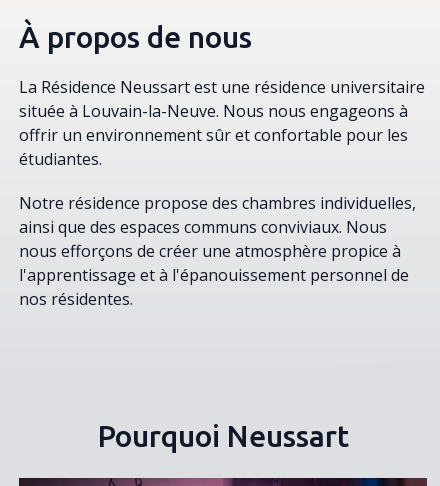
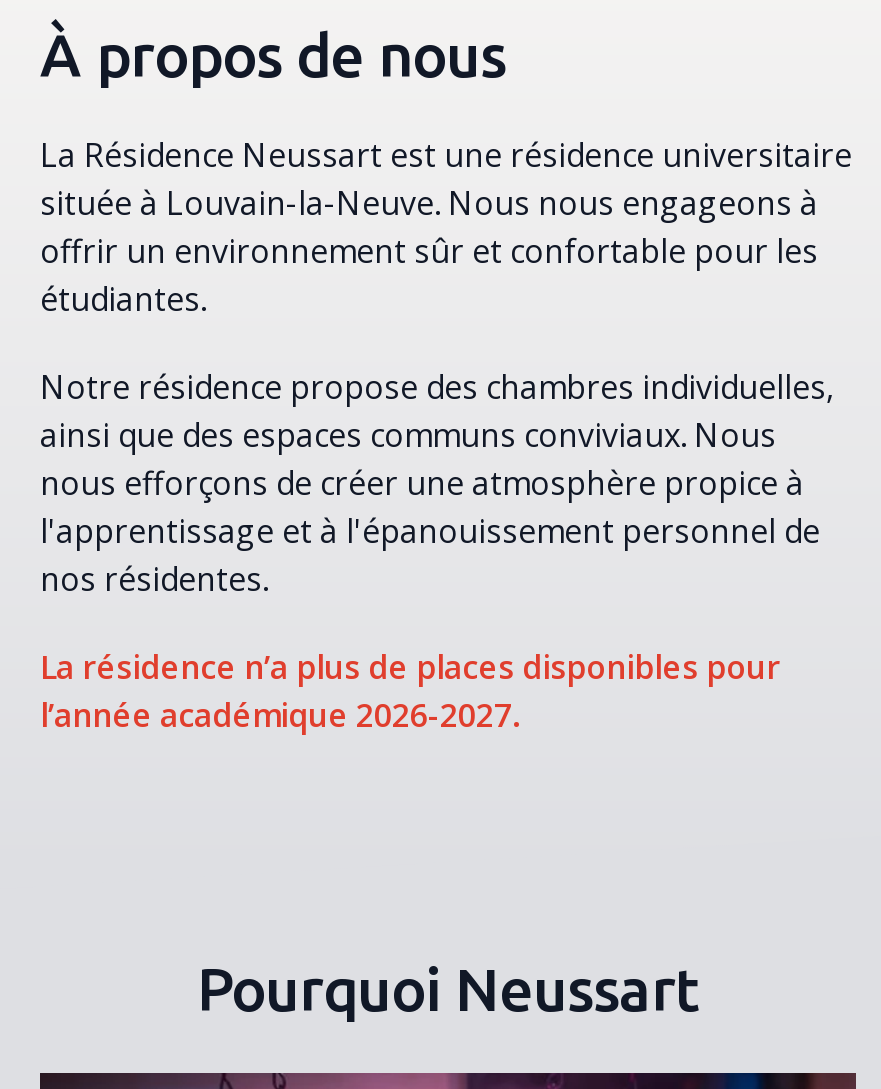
+ La résidence n’a plus de places disponibles pour
+ l’année académique 2026-2027.
